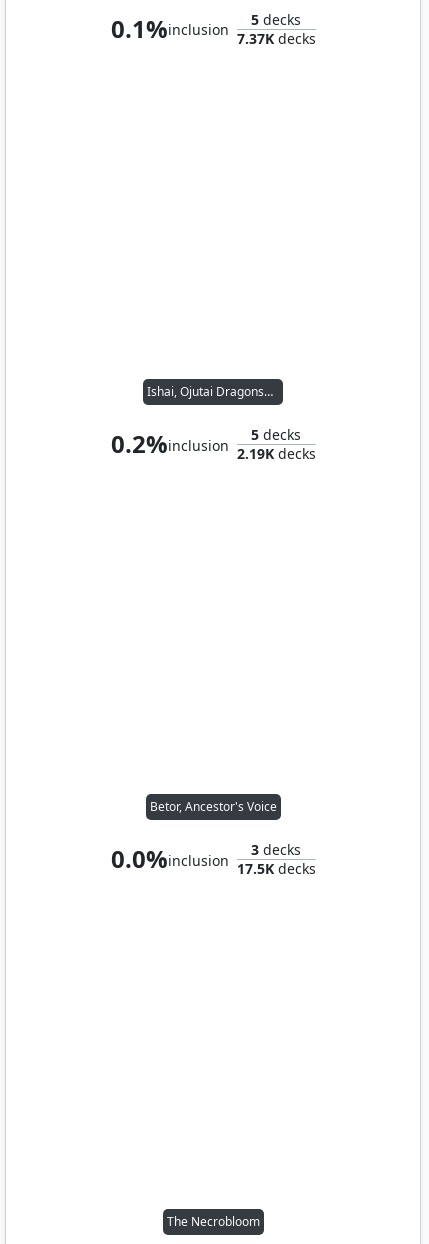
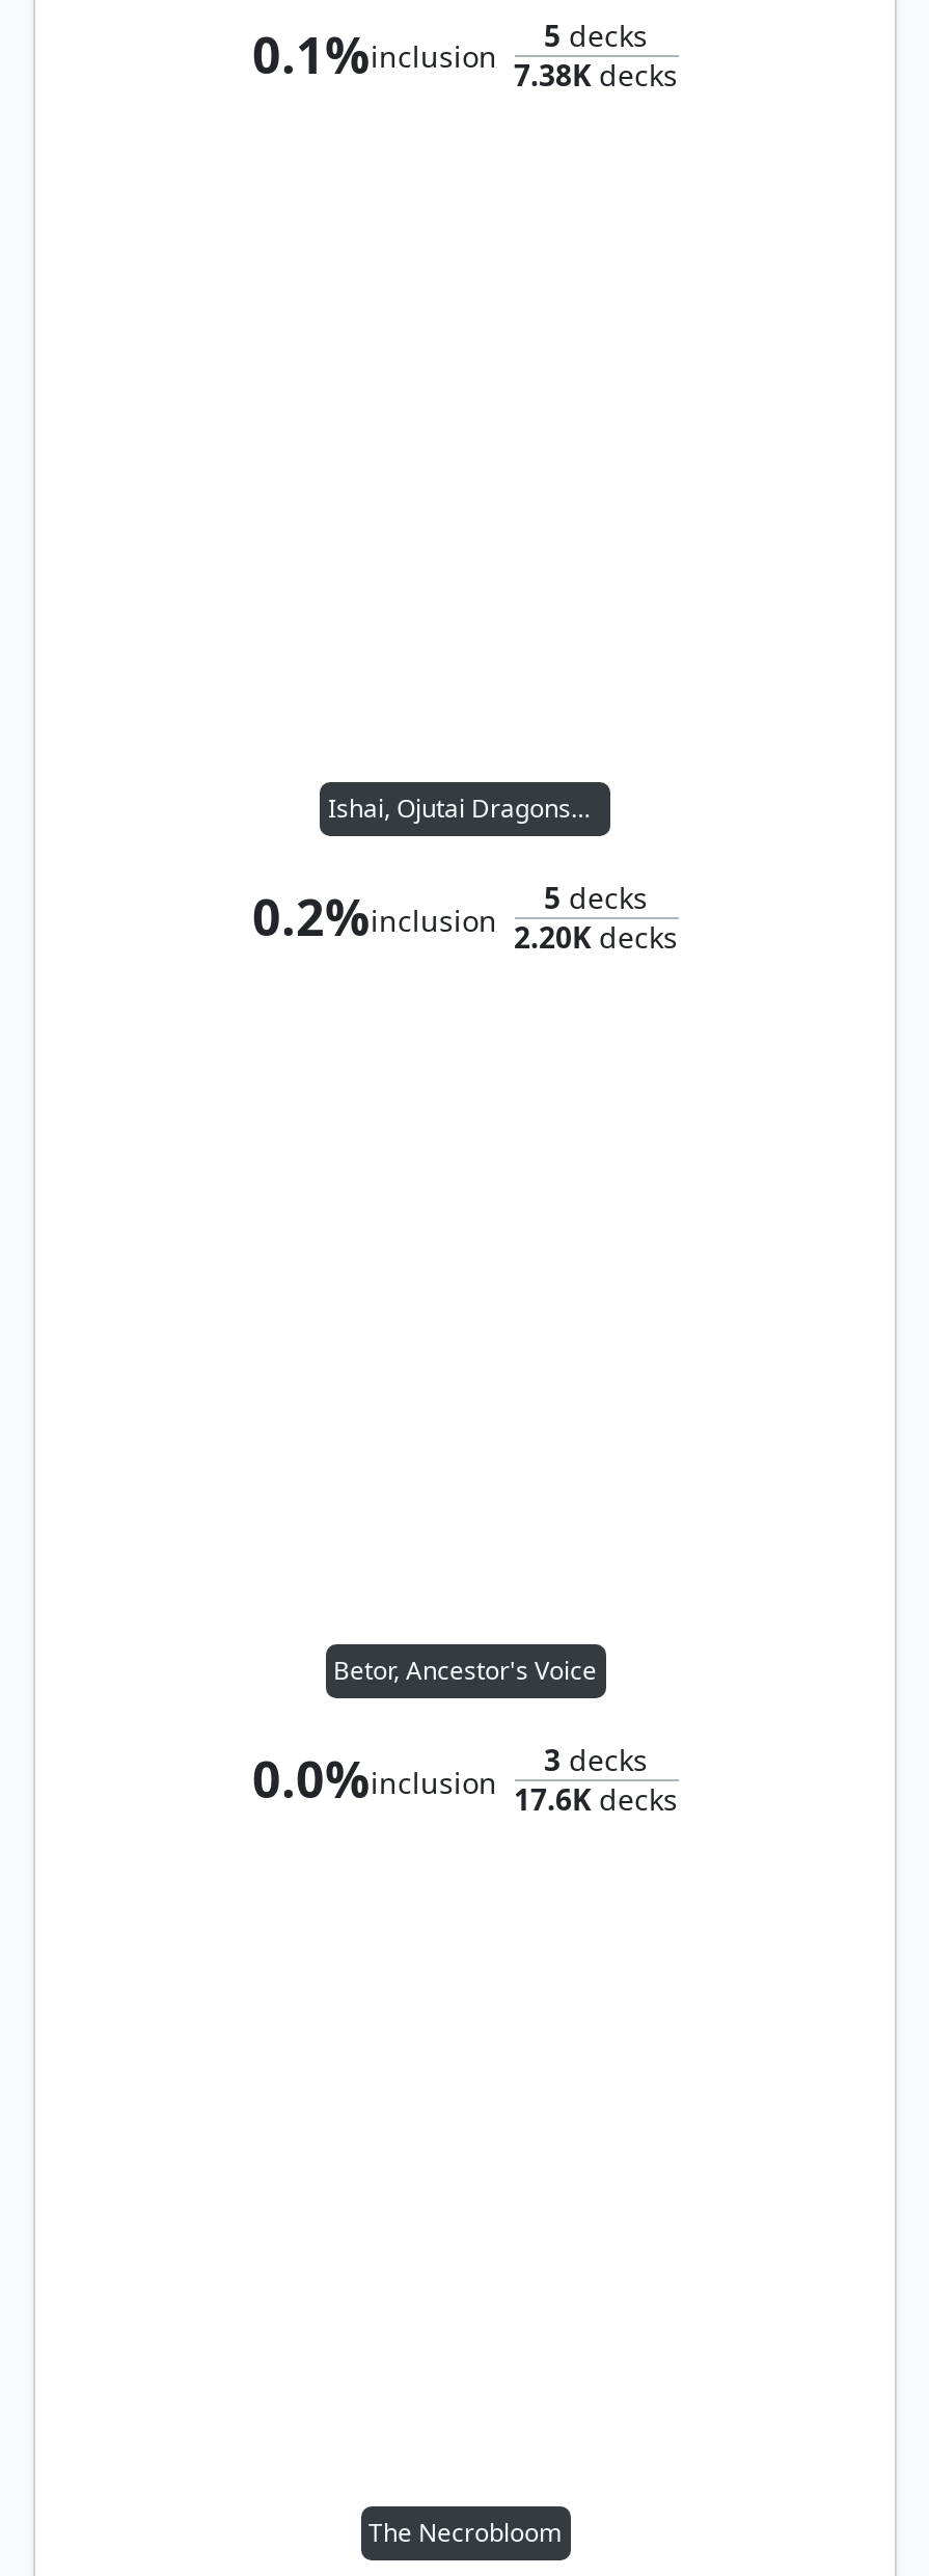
- 0.1%inclusion 7.37K decks 5 decks
+ 0.1%inclusion 7.38K decks 5 decks

- 0.2%inclusion 2.19K decks 5 decks
+ 0.2%inclusion 2.20K decks 5 decks

- 0.0%inclusion 17.5K decks 3 decks
+ 0.0%inclusion 17.6K decks 3 decks
